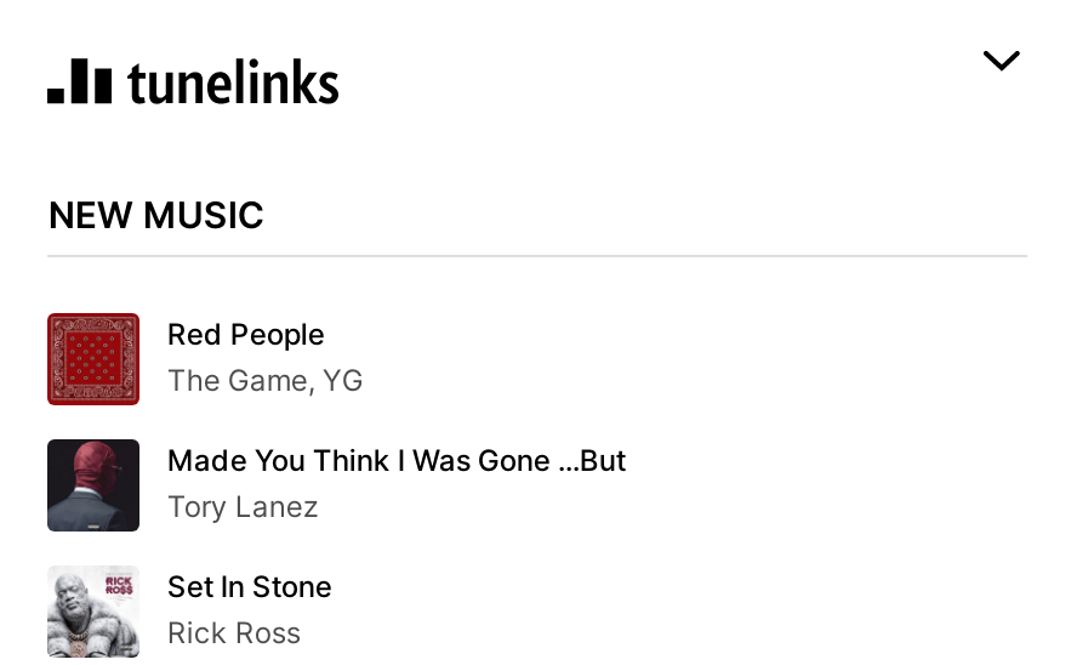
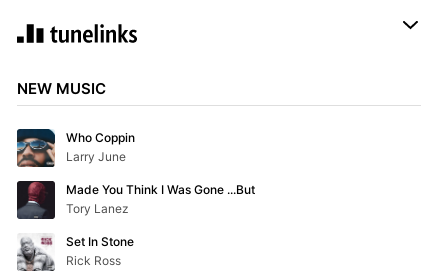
- [image]
- Red People
- The Game, YG
+ [image]
+ Who Coppin
+ Larry June
